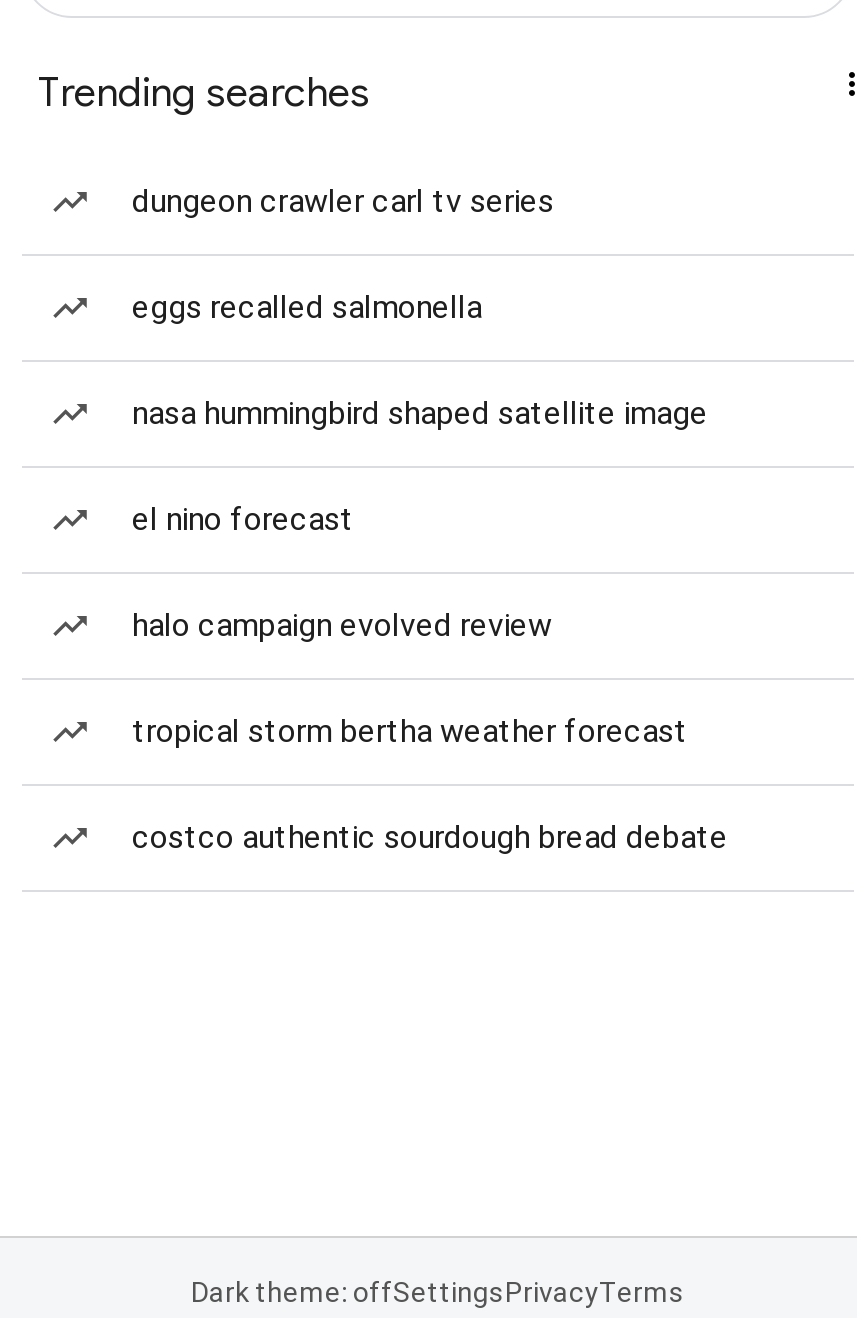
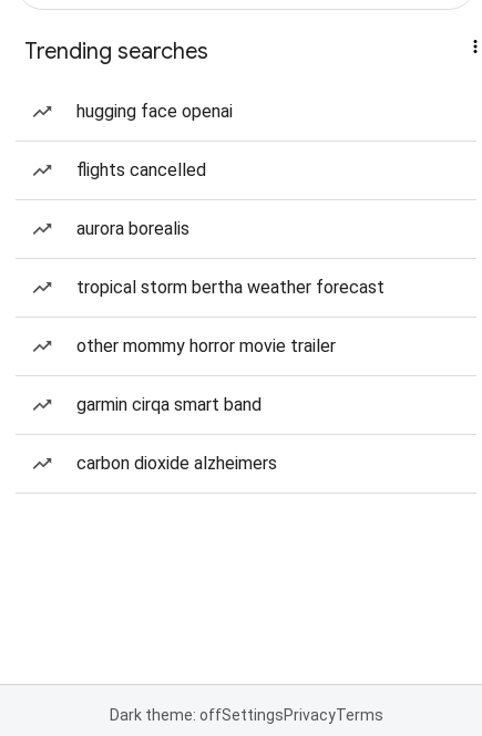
- dungeon crawler carl tv series
- eggs recalled salmonella
- nasa hummingbird shaped satellite image
- el nino forecast
- halo campaign evolved review
+ hugging face openai
+ flights cancelled
+ aurora borealis

moved up: tropical storm bertha weather forecast

- costco authentic sourdough bread debate
+ other mommy horror movie trailer
+ garmin cirqa smart band
+ carbon dioxide alzheimers
